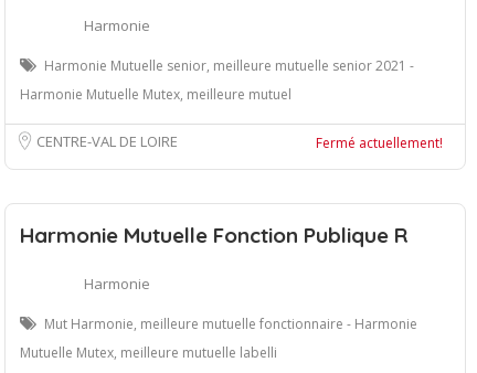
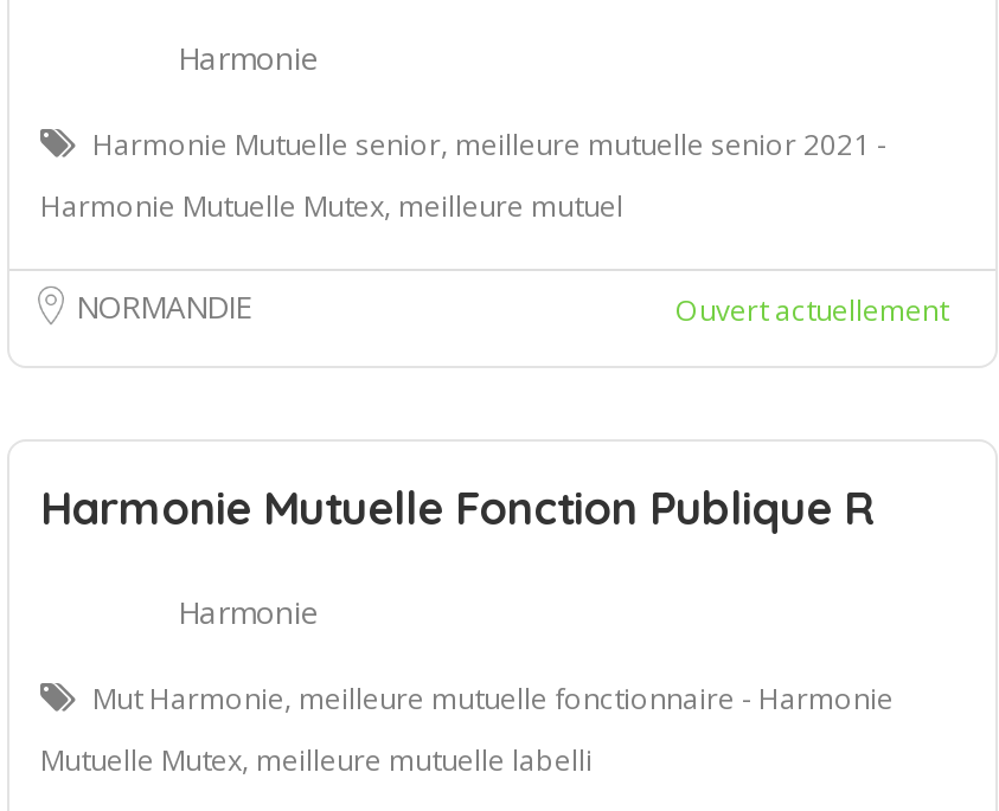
- CENTRE-VAL DE LOIRE
- Fermé actuellement!
+ NORMANDIE
+ Ouvert actuellement
